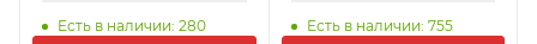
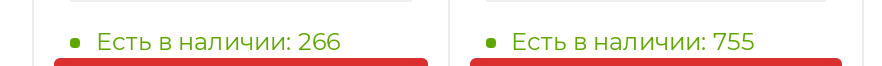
- Есть в наличии: 280
+ Есть в наличии: 266
